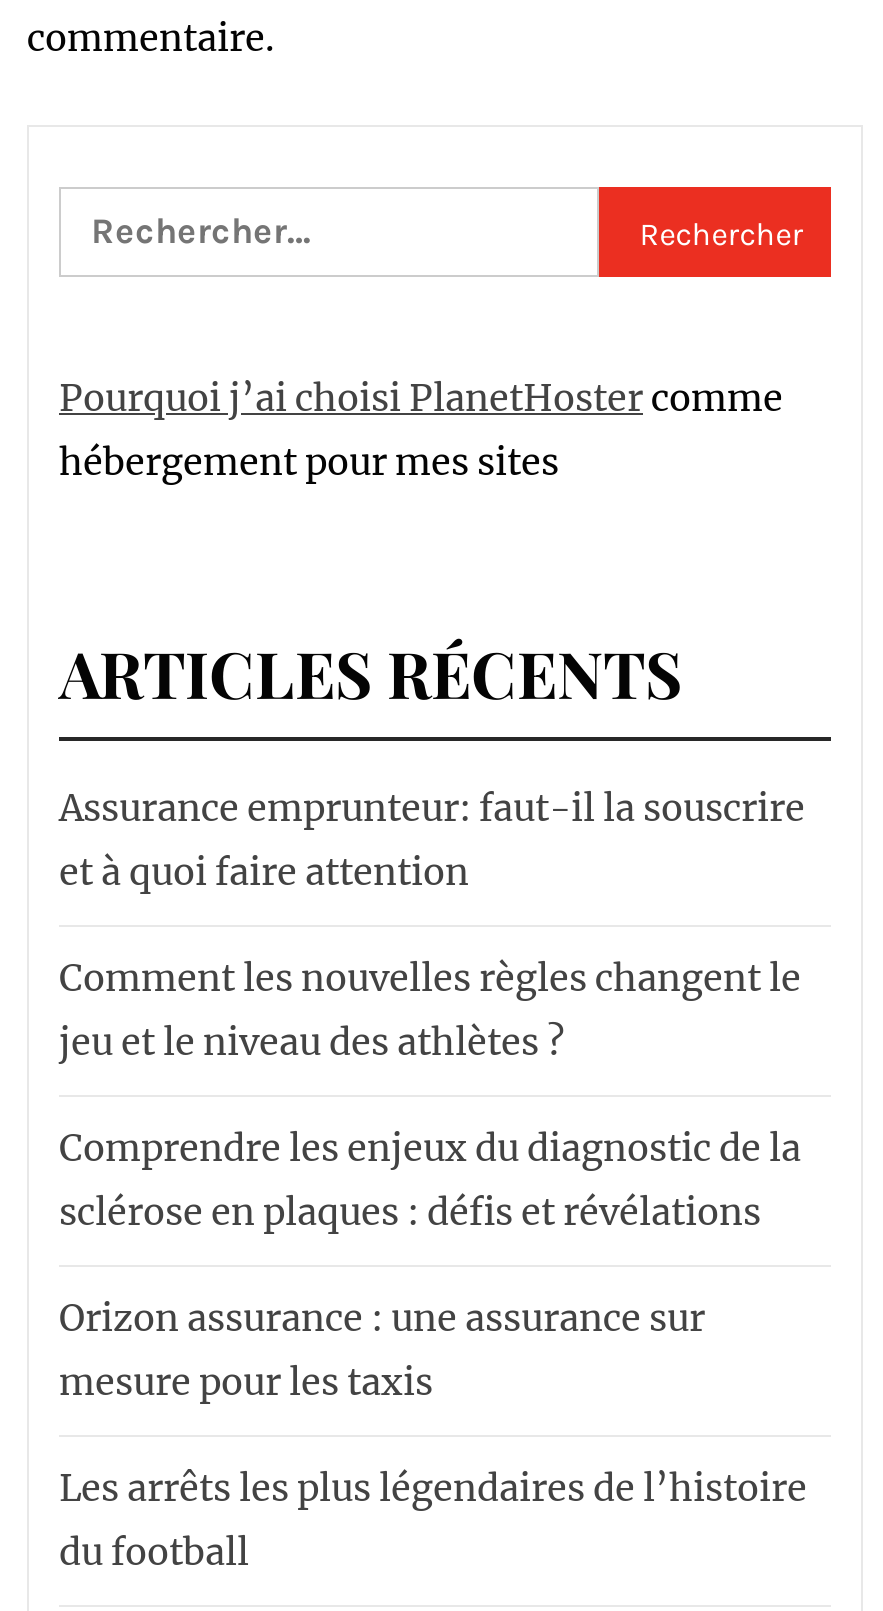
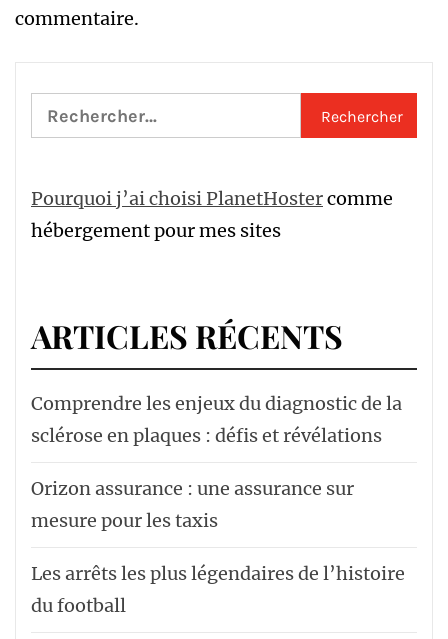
- Assurance emprunteur: faut-il la souscrire
- et à quoi faire attention
- Comment les nouvelles règles changent le
- jeu et le niveau des athlètes ?
